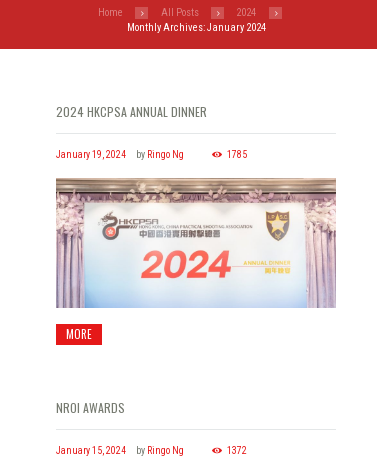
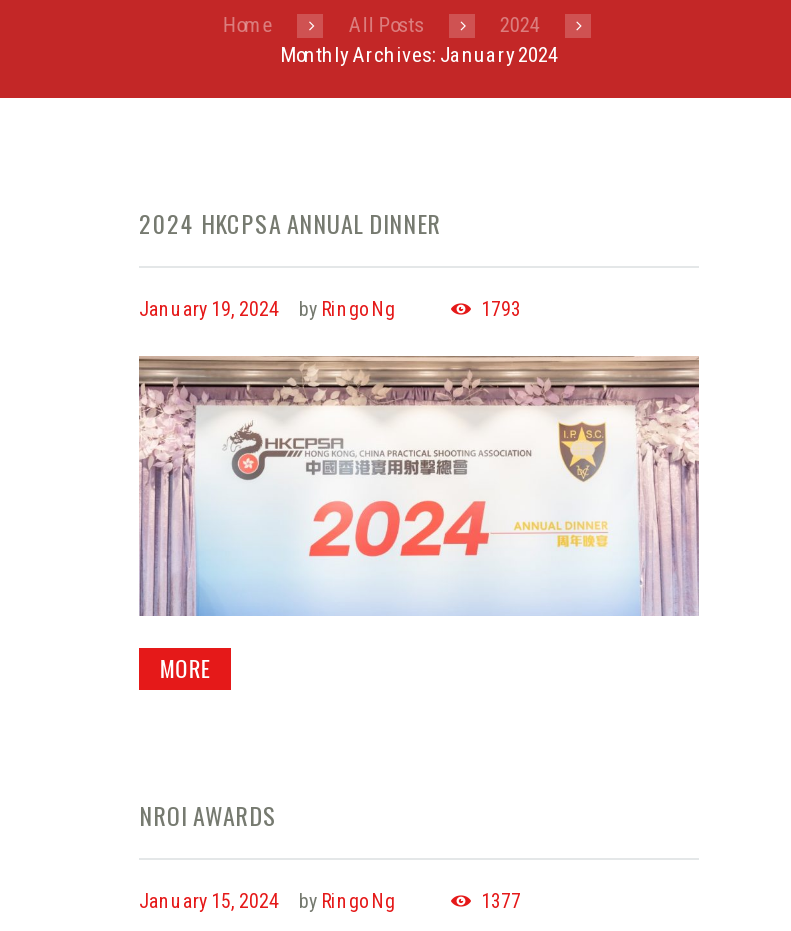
- 1785
+ 1793

- 1372
+ 1377
